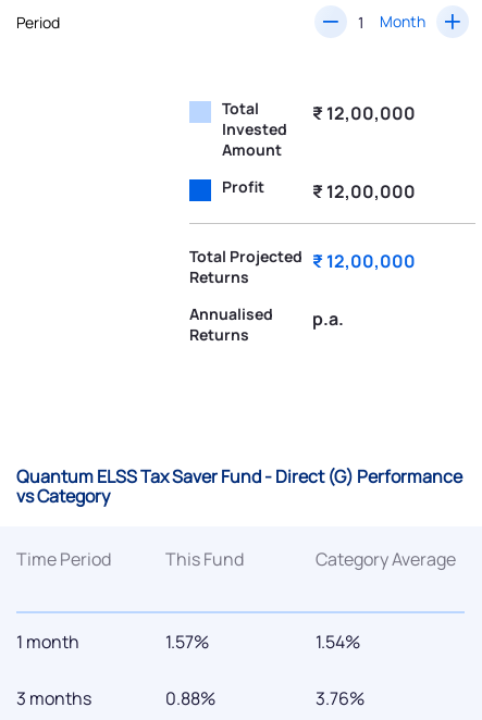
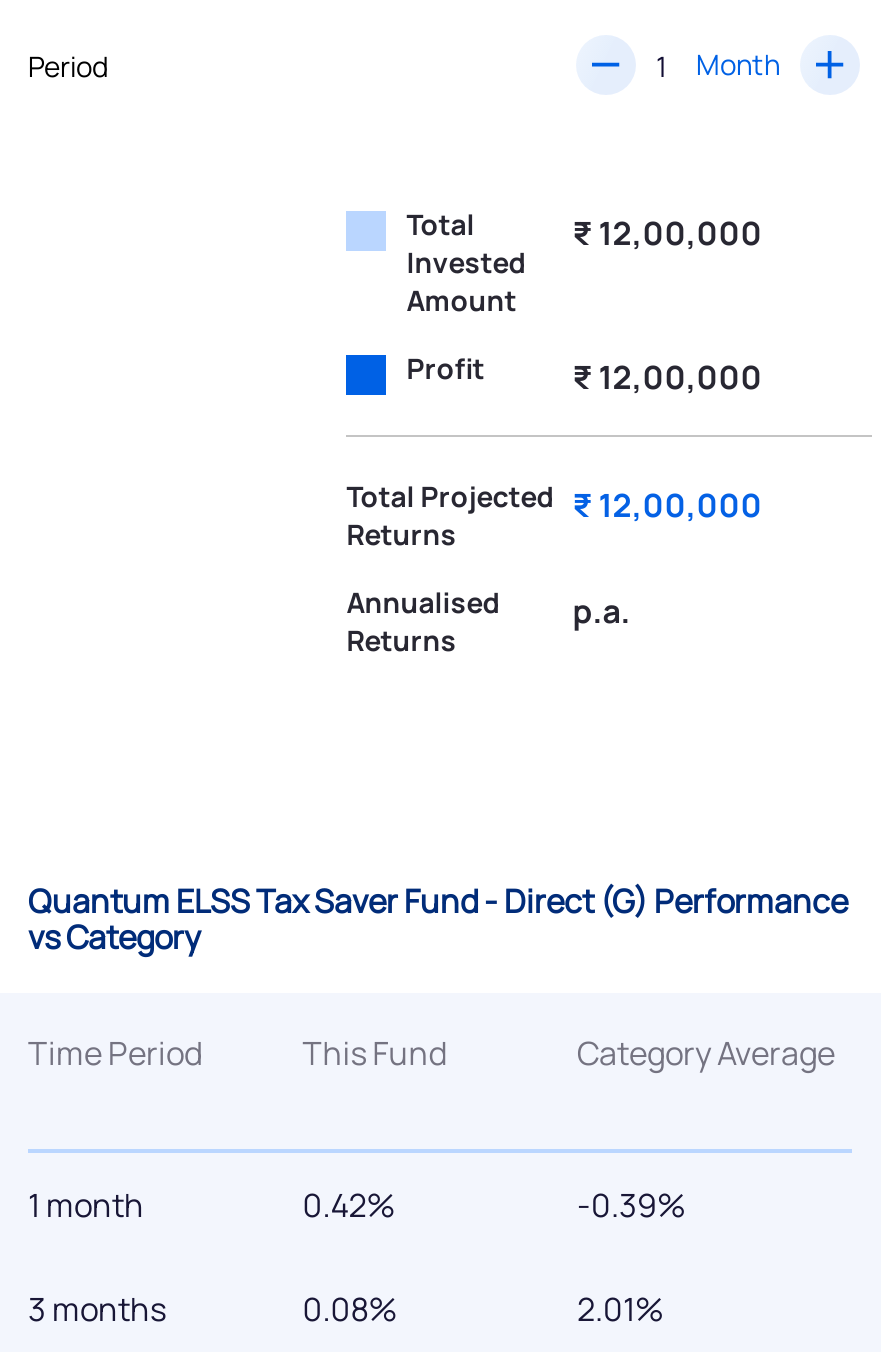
- 1.57%
+ 0.42%

- 1.54%
+ -0.39%

- 0.88%
+ 0.08%

- 3.76%
+ 2.01%
